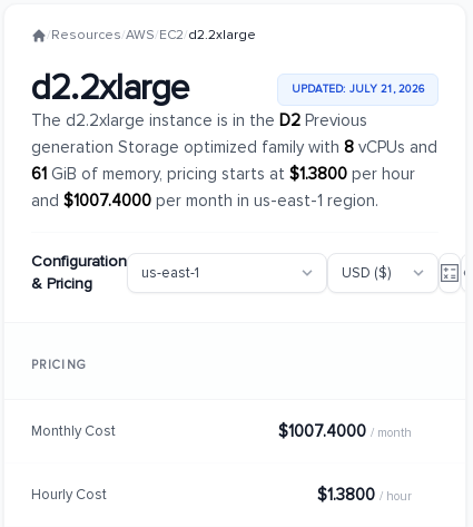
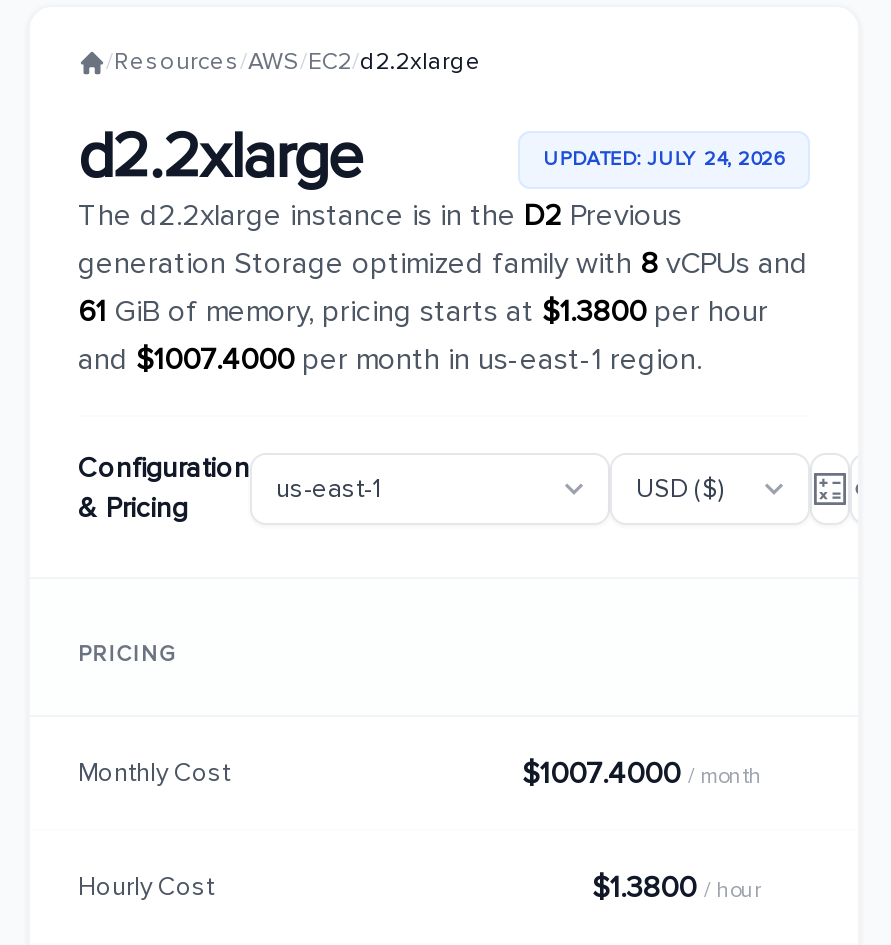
- UPDATED: JULY 21, 2026
+ UPDATED: JULY 24, 2026
